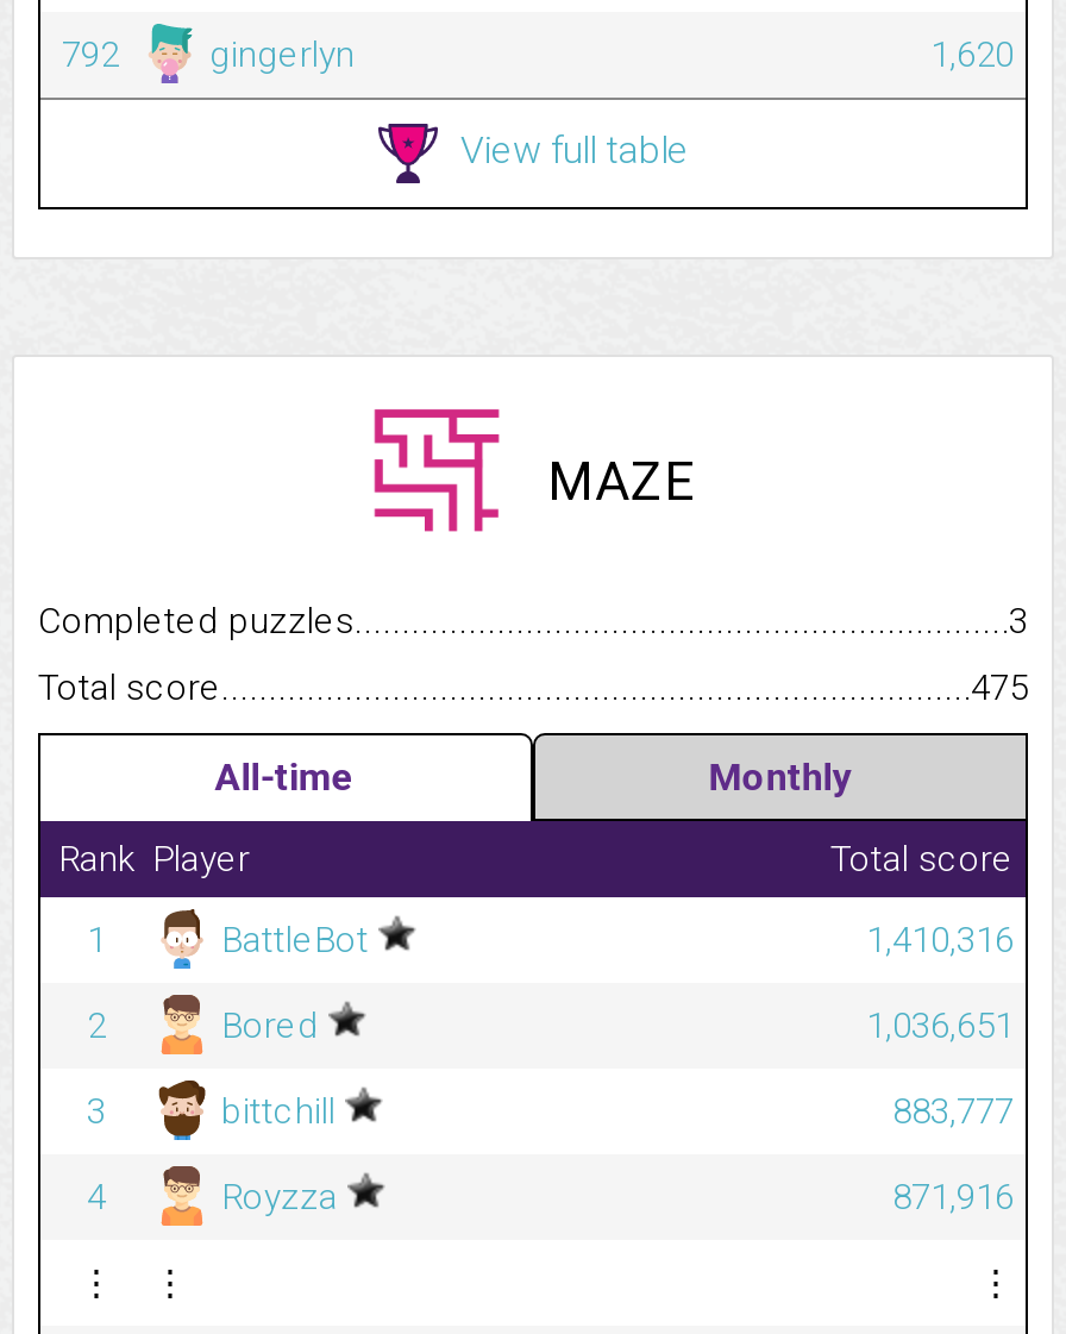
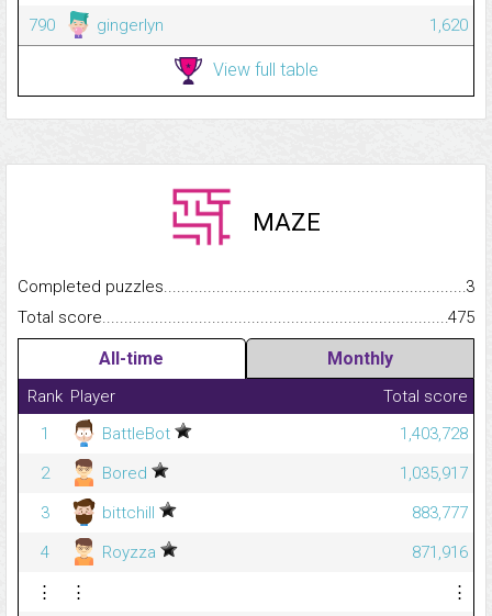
- 792 gingerlyn
+ 790 gingerlyn

- 1,410,316
+ 1,403,728

- 1,036,651
+ 1,035,917
